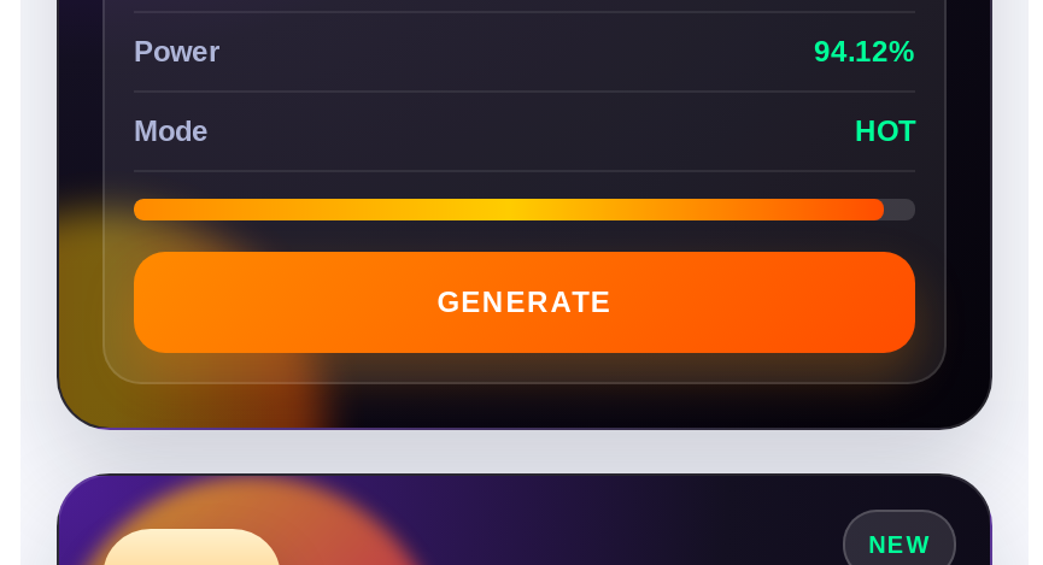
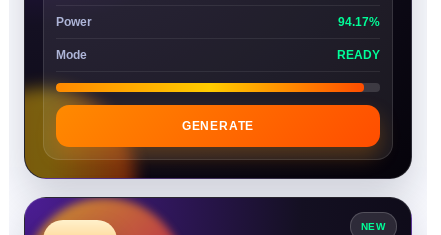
- 94.12%
+ 94.17%

- HOT
+ READY
